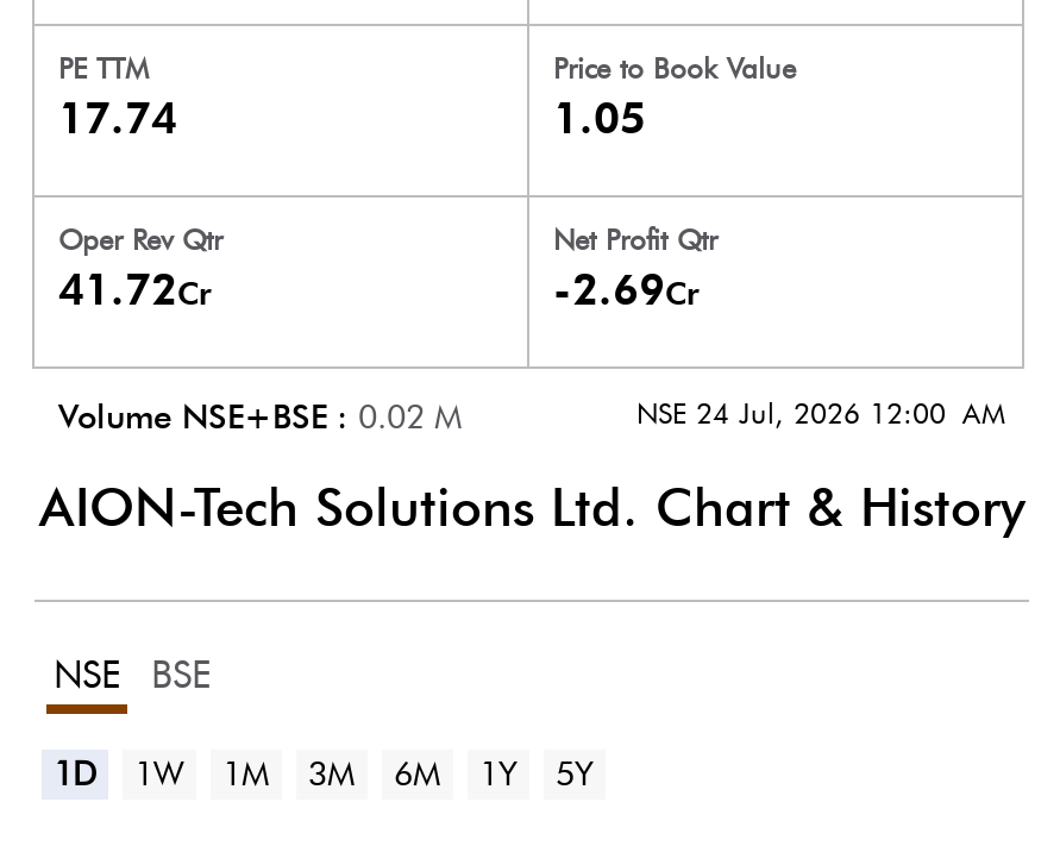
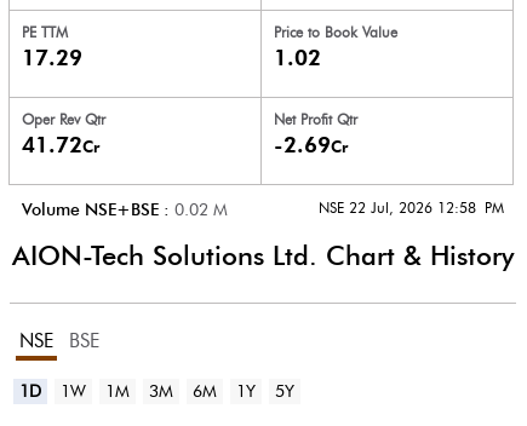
- 17.74
+ 17.29

- 1.05
+ 1.02

- NSE 24 Jul, 2026 12:00 AM
+ NSE 22 Jul, 2026 12:58 PM
